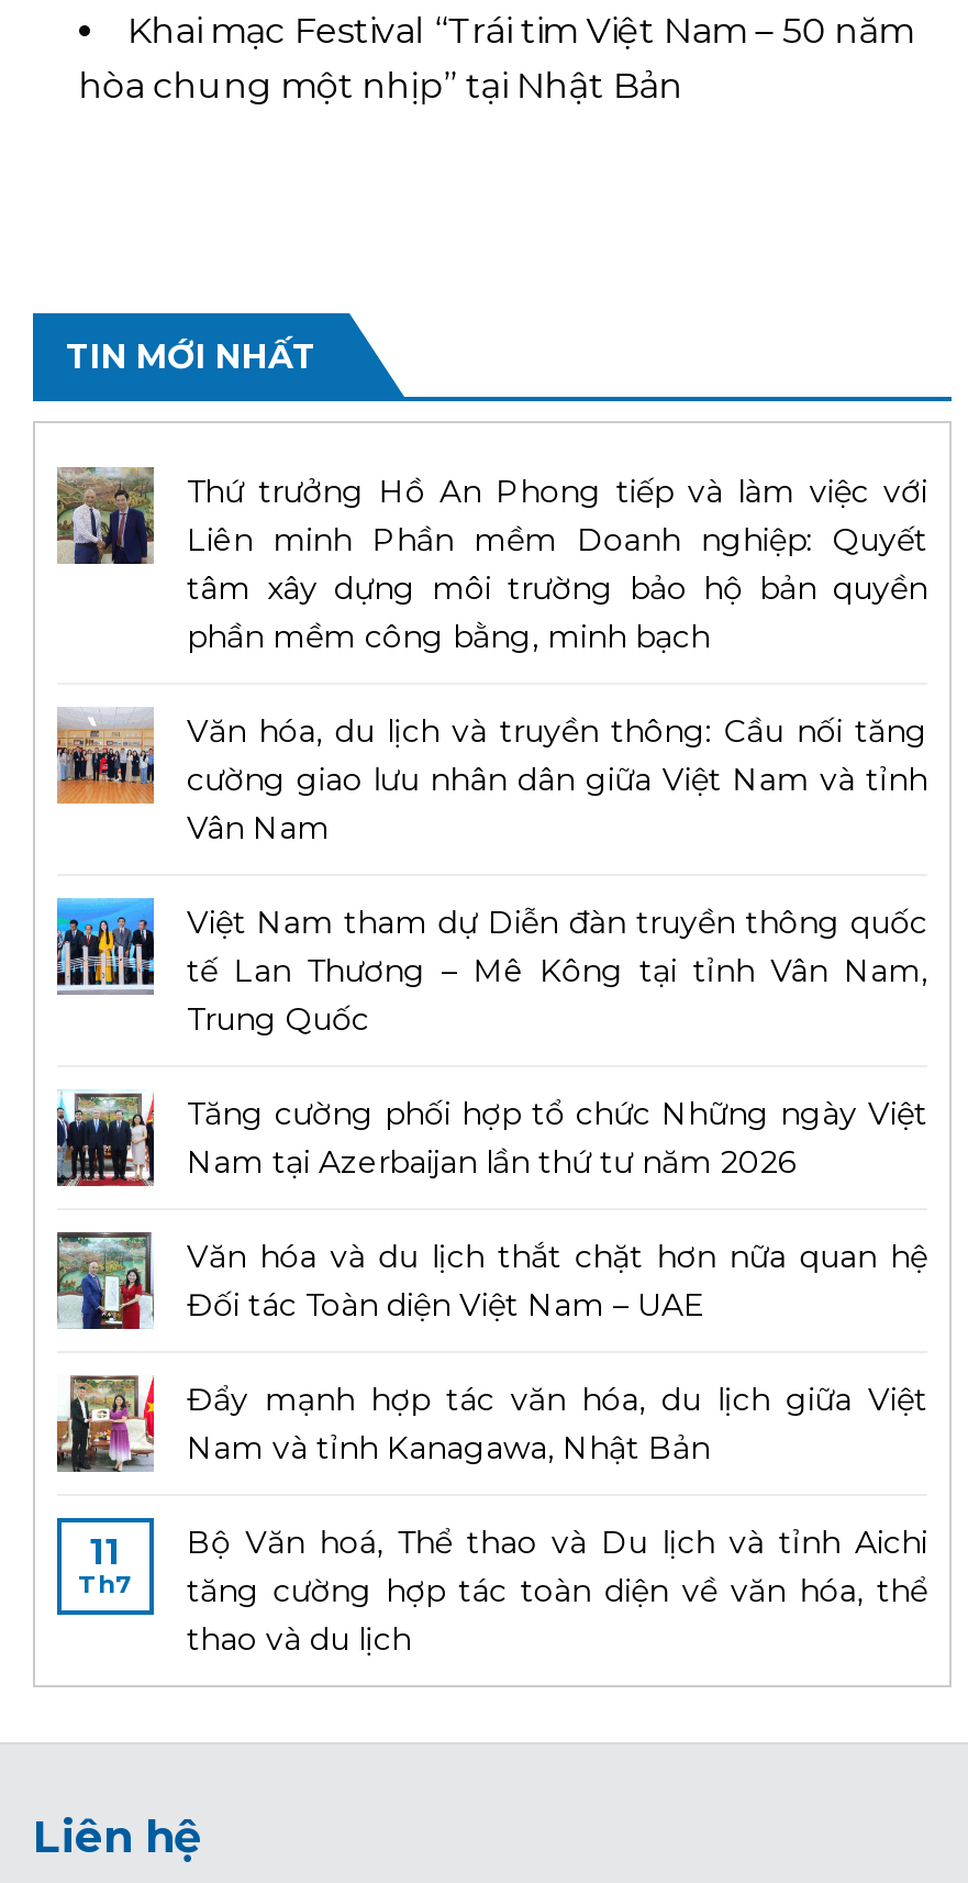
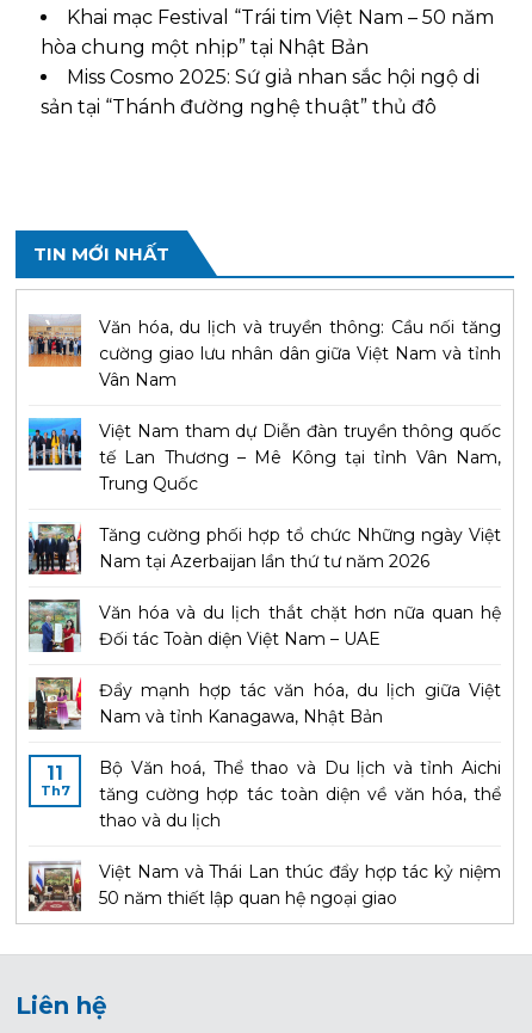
+ Miss Cosmo 2025: Sứ giả nhan sắc hội ngộ di
+ sản tại “Thánh đường nghệ thuật” thủ đô

moved down: TIN MỚI NHẤT

- [image]
- Thứ trưởng Hồ An Phong tiếp và làm việc với
- Liên minh Phần mềm Doanh nghiệp: Quyết
- tâm xây dựng môi trường bảo hộ bản quyền
- phần mềm công bằng, minh bạch

moved up: [image] | Văn hóa, du lịch và truyền thông: Cầu nối tăng | cường giao lưu nhân dân giữa Việt Nam và tỉnh | ... | tăng cường hợp tác toàn diện về văn hóa, thể | thao và du lịch

+ [image]
+ Việt Nam và Thái Lan thúc đẩy hợp tác kỷ niệm
+ 50 năm thiết lập quan hệ ngoại giao
